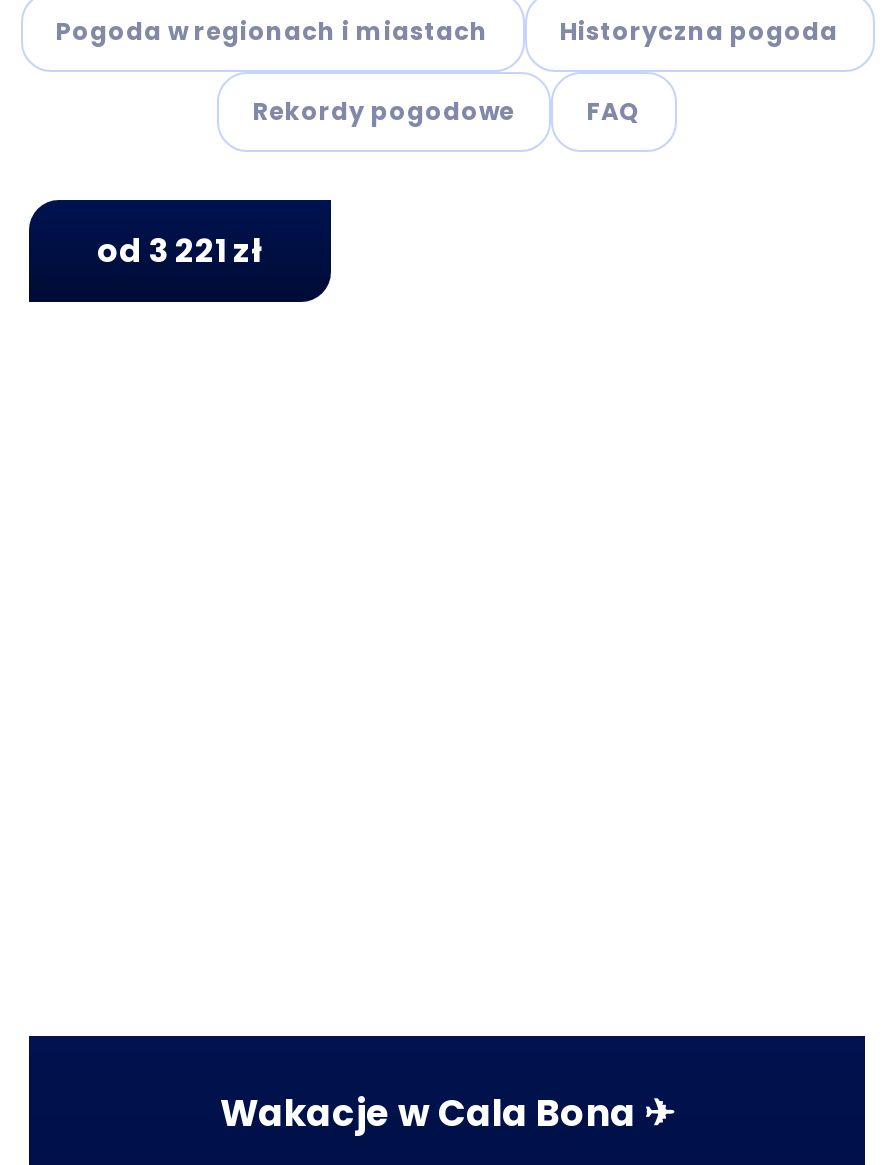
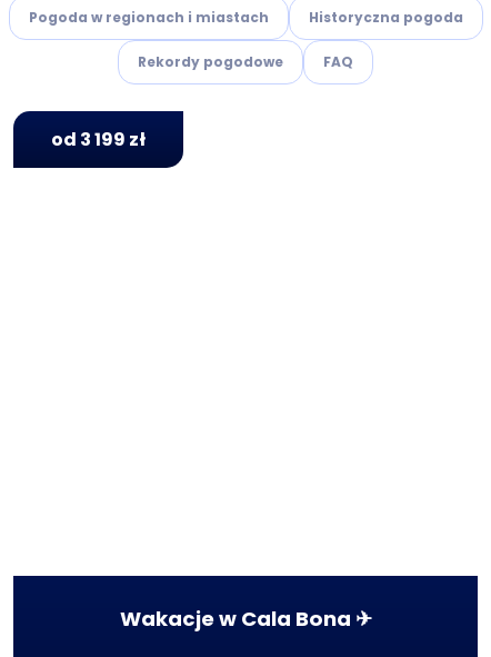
- od 3 221 zł
+ od 3 199 zł
